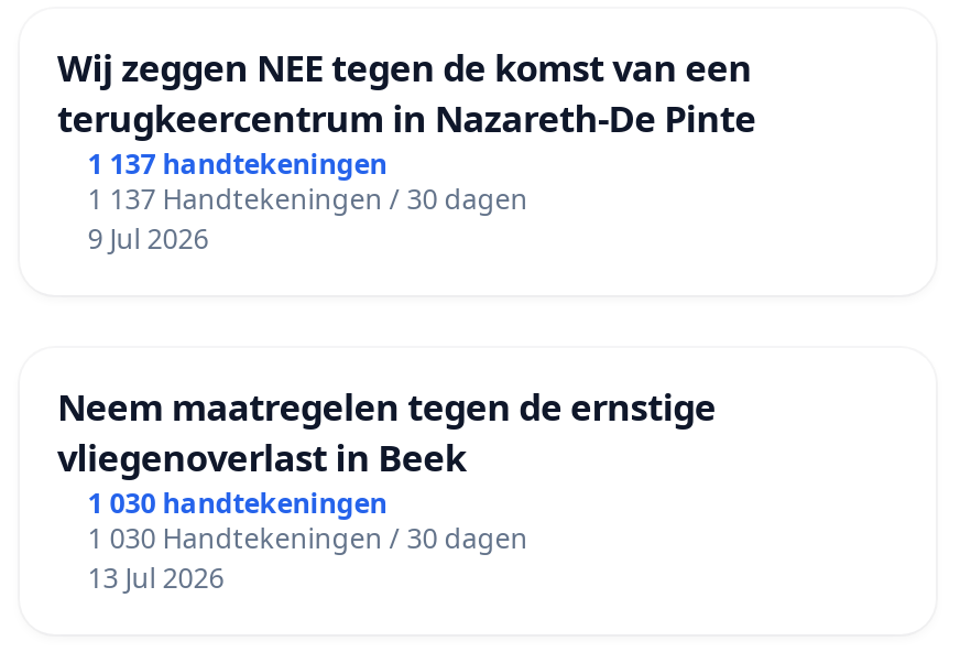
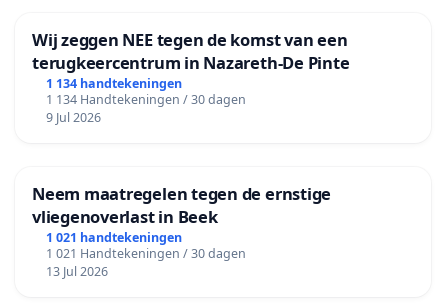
- 1 137 handtekeningen
+ 1 134 handtekeningen

- 1 137 Handtekeningen / 30 dagen
+ 1 134 Handtekeningen / 30 dagen

- 1 030 handtekeningen
+ 1 021 handtekeningen

- 1 030 Handtekeningen / 30 dagen
+ 1 021 Handtekeningen / 30 dagen
